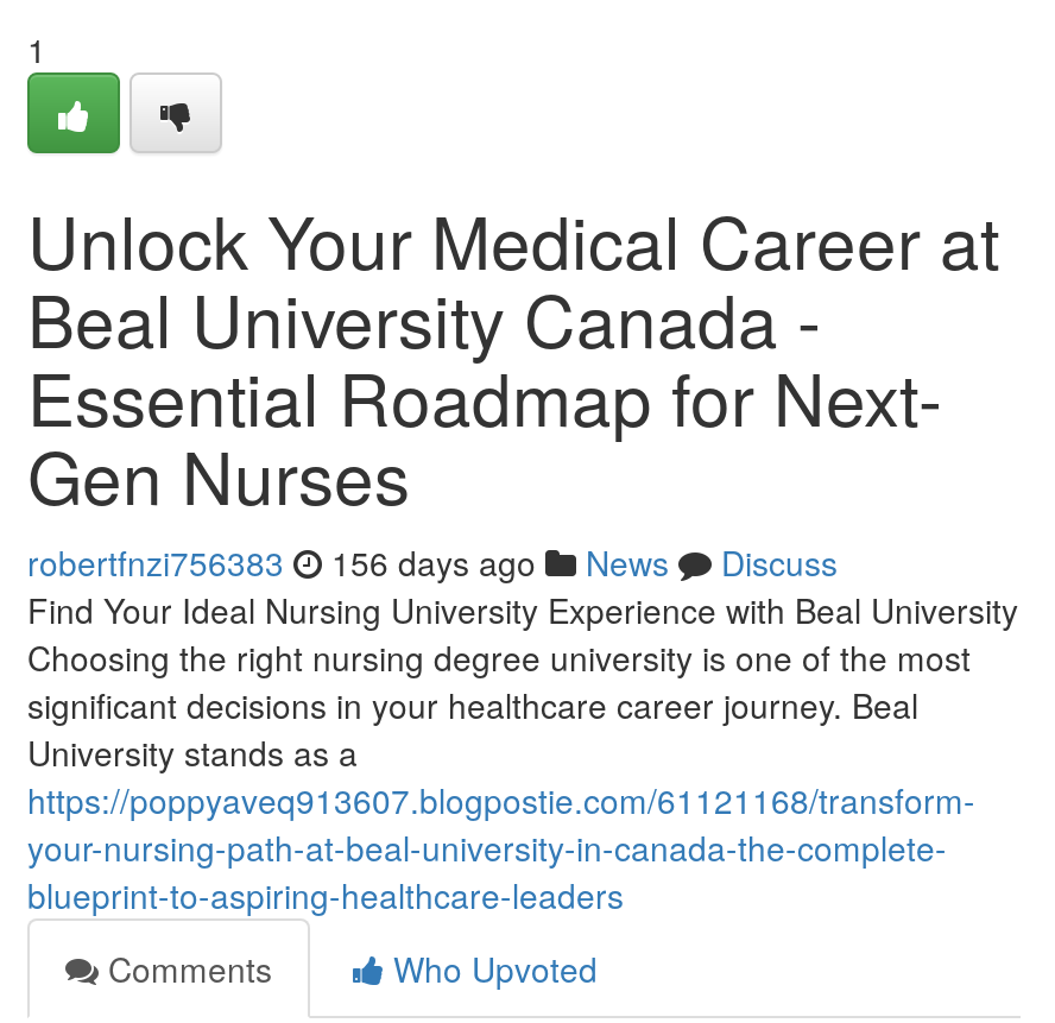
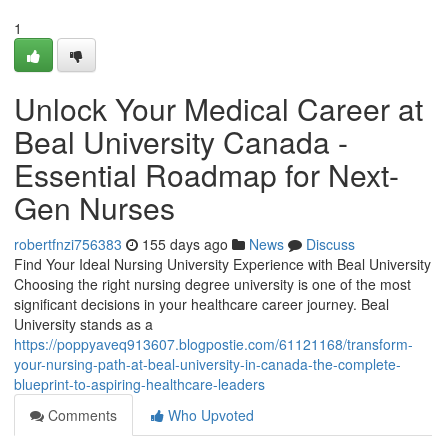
- robertfnzi756383 156 days ago News Discuss
+ robertfnzi756383 155 days ago News Discuss
